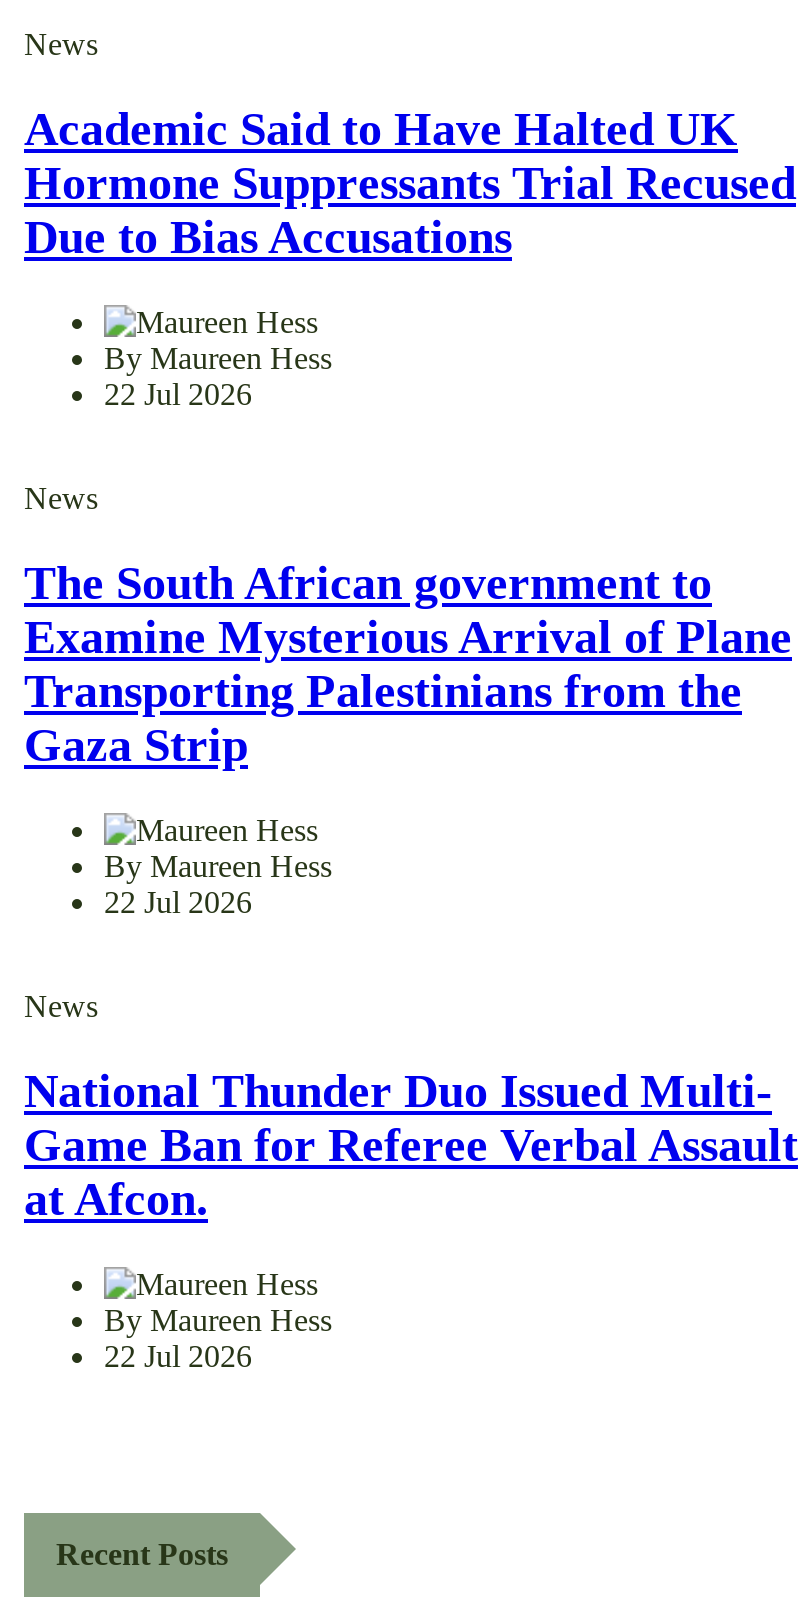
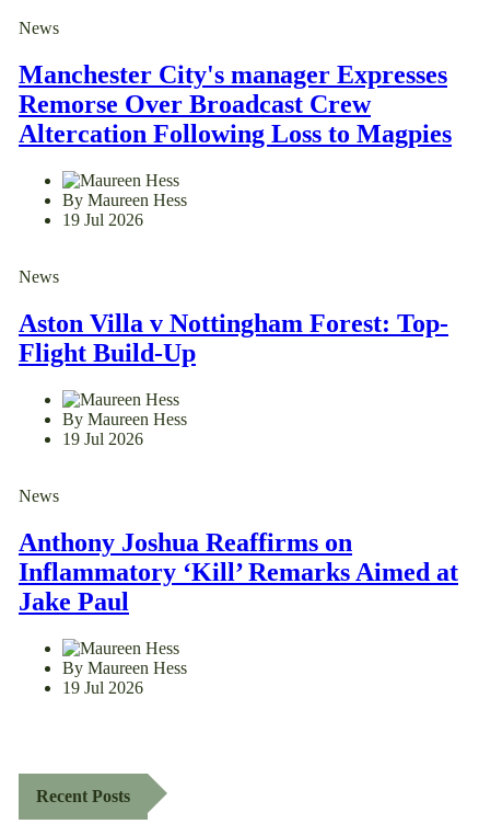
- Academic Said to Have Halted UK
- Hormone Suppressants Trial Recused
- Due to Bias Accusations
+ Manchester City's manager Expresses
+ Remorse Over Broadcast Crew
+ Altercation Following Loss to Magpies

- 22 Jul 2026
+ 19 Jul 2026

- The South African government to
- Examine Mysterious Arrival of Plane
- Transporting Palestinians from the
- Gaza Strip
+ Aston Villa v Nottingham Forest: Top-
+ Flight Build-Up

- 22 Jul 2026
+ 19 Jul 2026

- National Thunder Duo Issued Multi-
- Game Ban for Referee Verbal Assault
- at Afcon.
+ Anthony Joshua Reaffirms on
+ Inflammatory ‘Kill’ Remarks Aimed at
+ Jake Paul

- 22 Jul 2026
+ 19 Jul 2026
